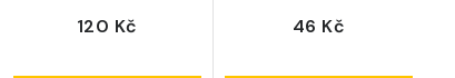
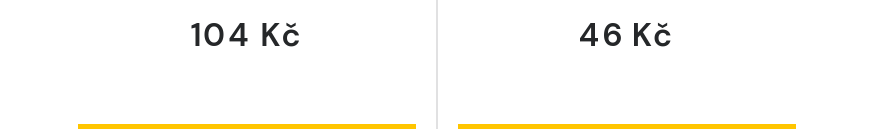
- 120 Kč
+ 104 Kč
